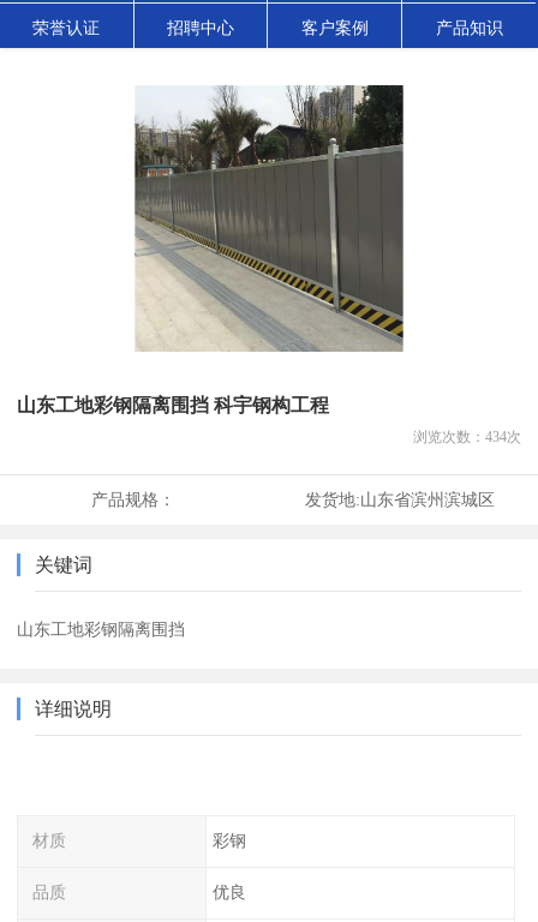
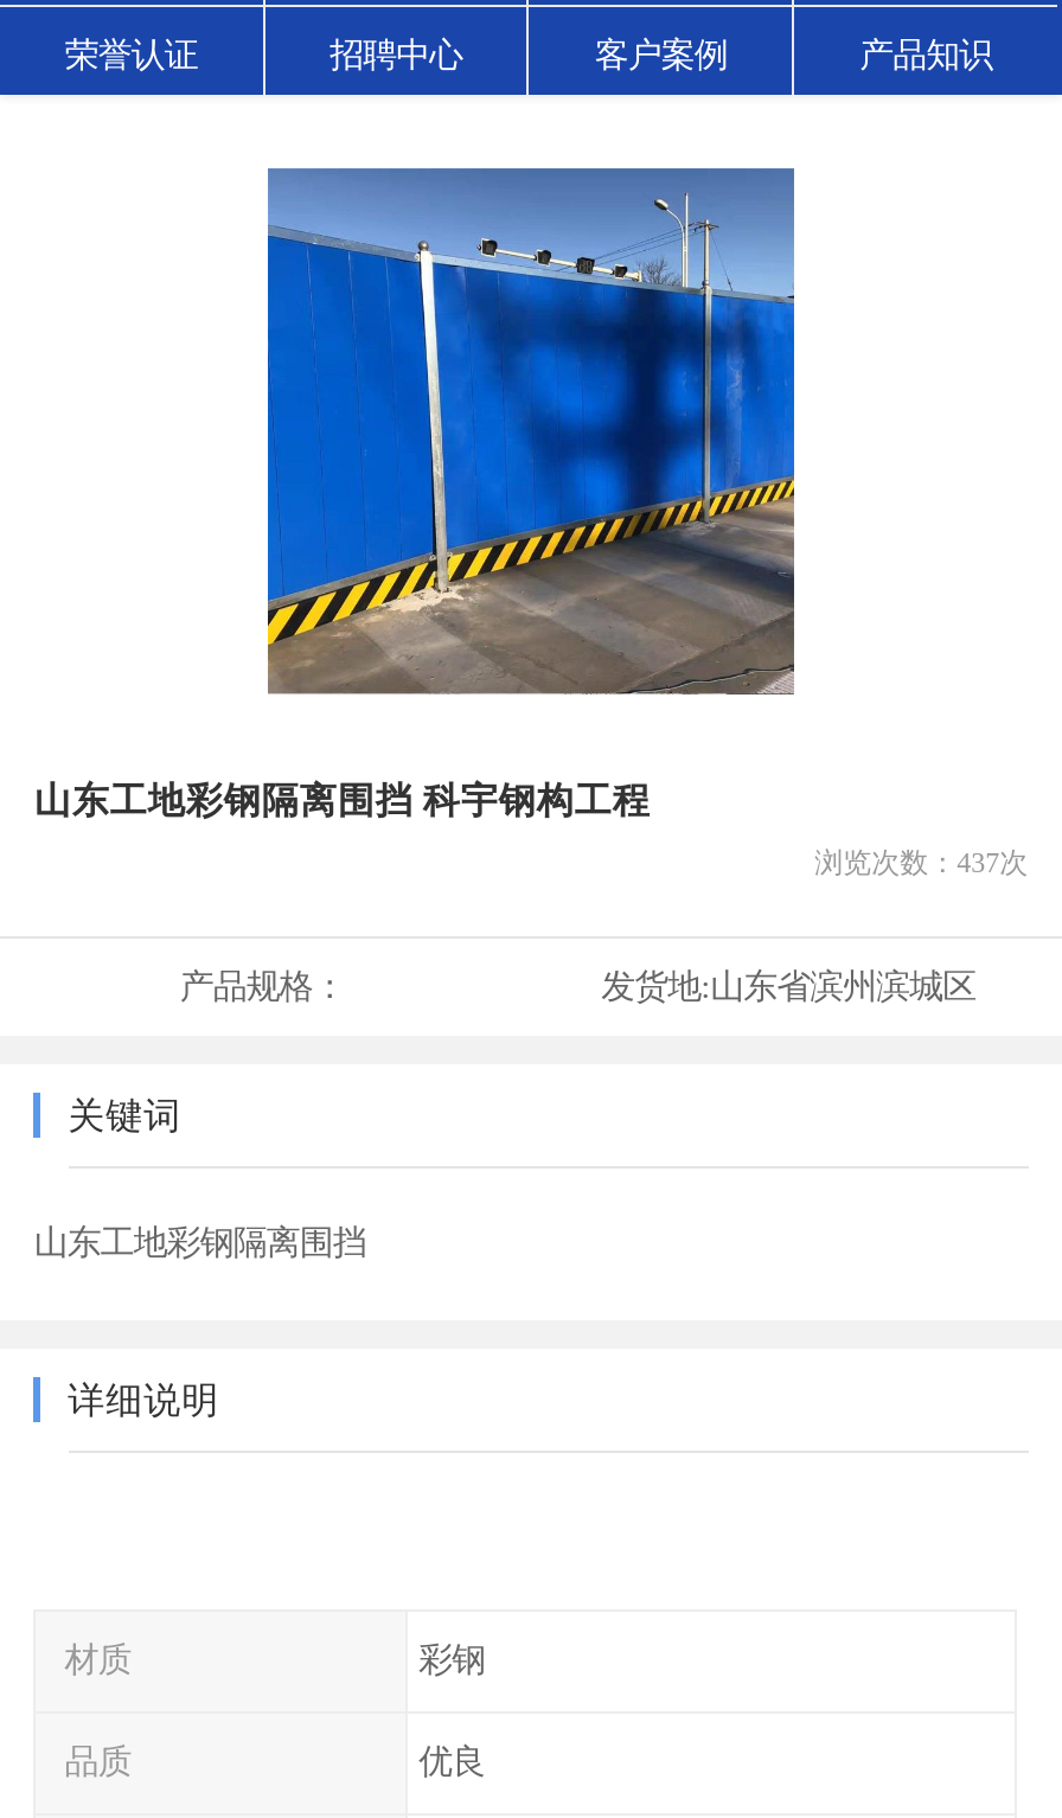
- [image]
+ [image]

- 浏览次数：434次
+ 浏览次数：437次
